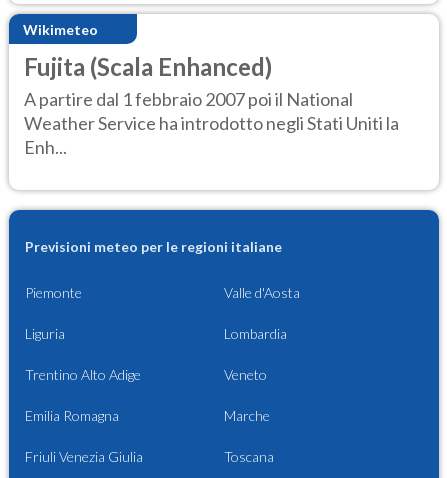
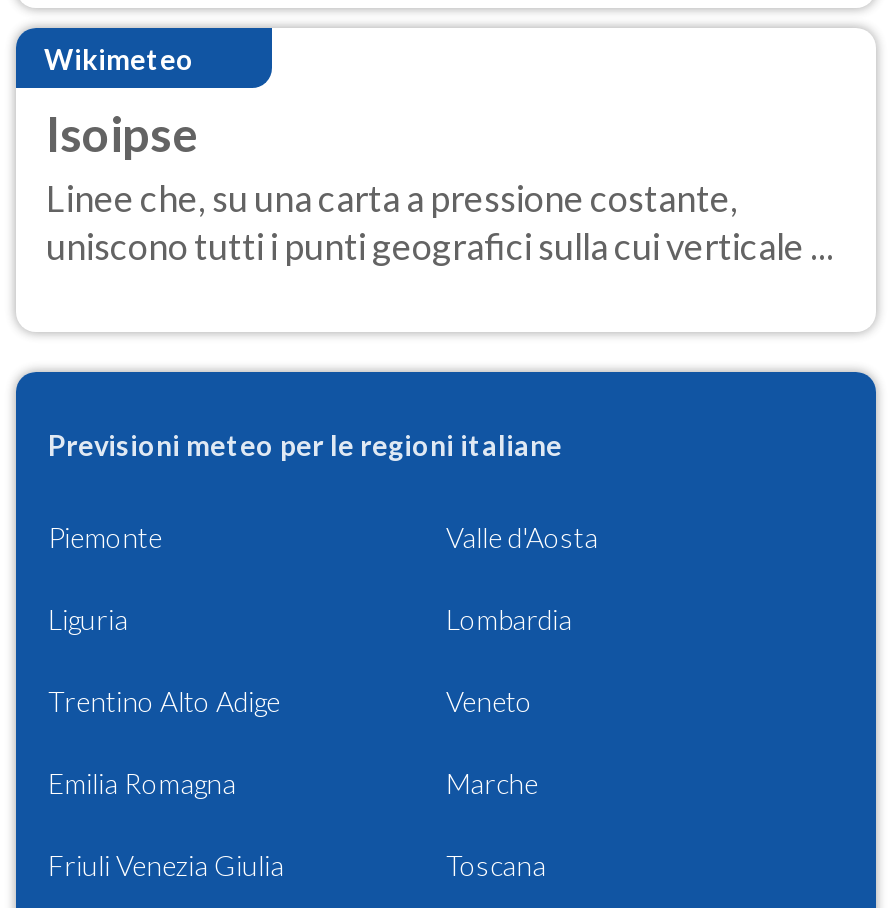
- Fujita (Scala Enhanced)
- A partire dal 1 febbraio 2007 poi il National
- Weather Service ha introdotto negli Stati Uniti la
- Enh...
+ Isoipse
+ Linee che, su una carta a pressione costante,
+ uniscono tutti i punti geografici sulla cui verticale ...
